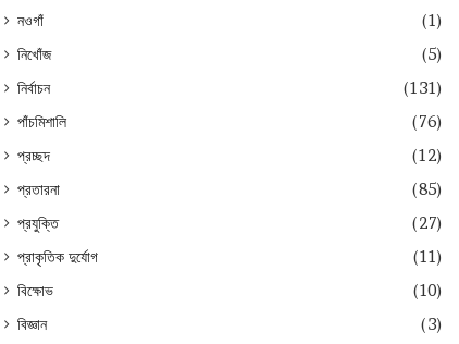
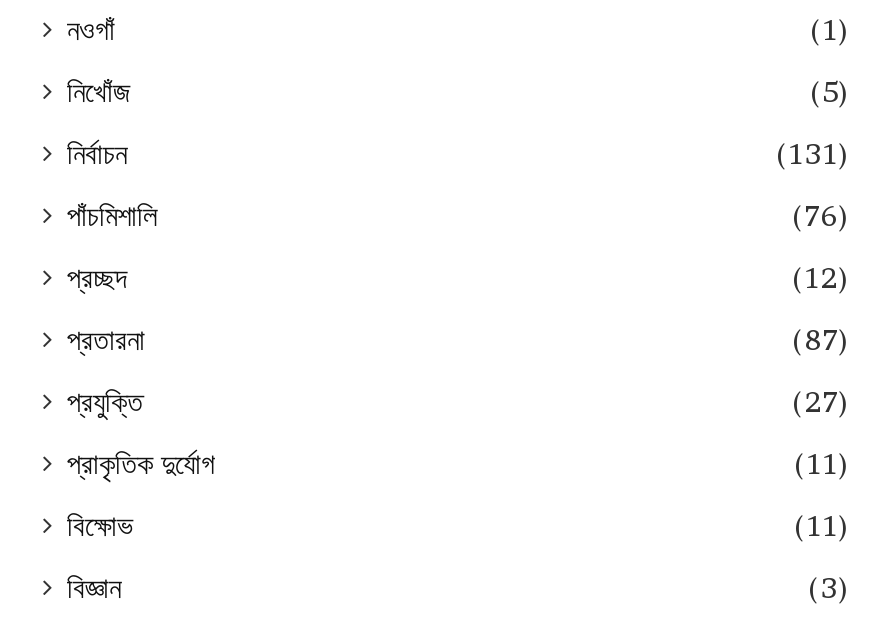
- (85)
+ (87)

- (10)
+ (11)
